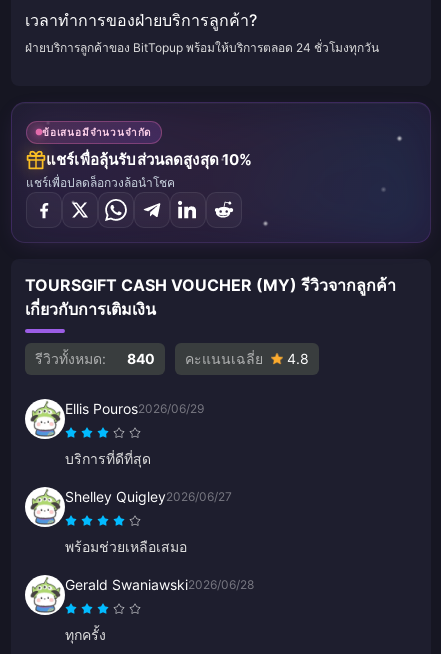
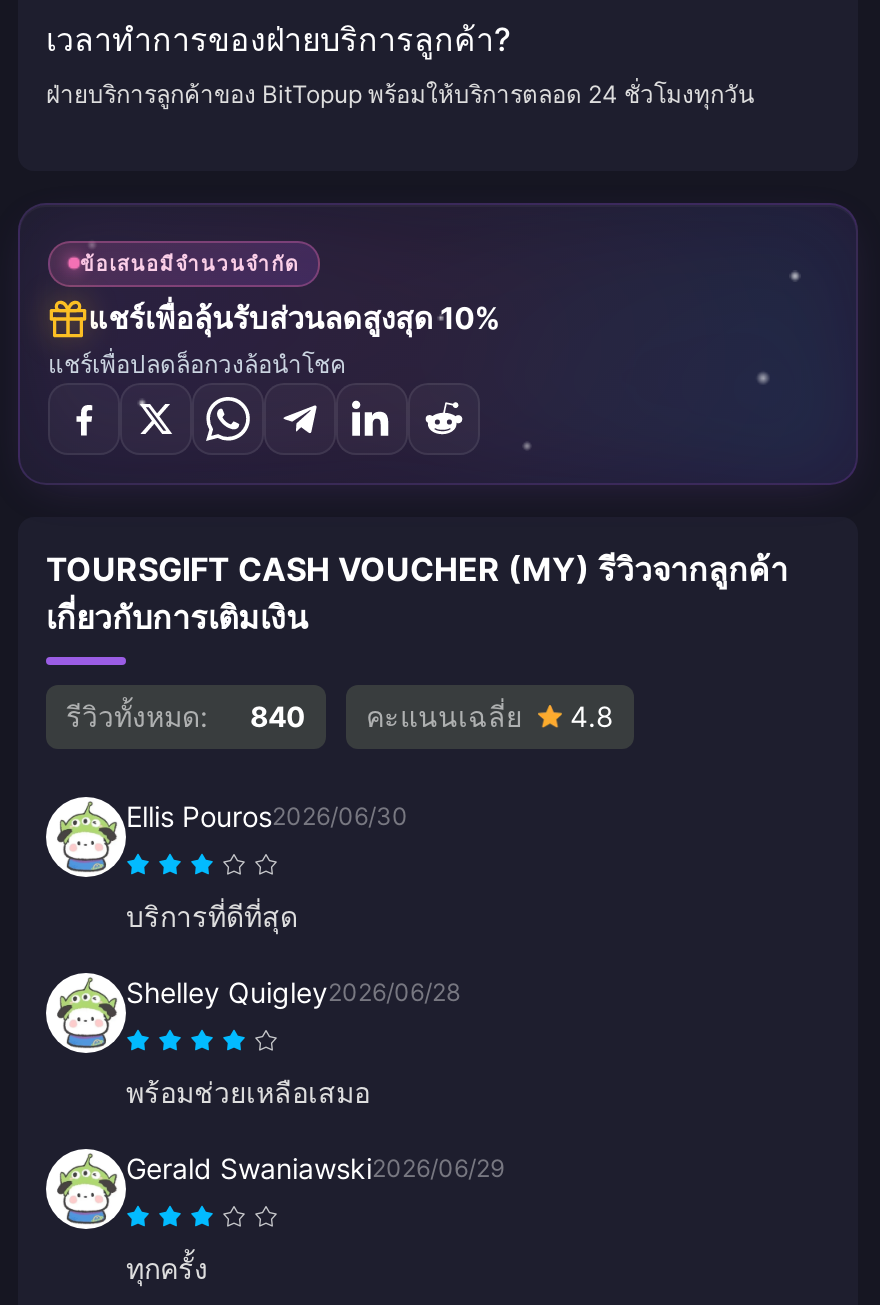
- Ellis Pouros2026/06/29
+ Ellis Pouros2026/06/30

- Shelley Quigley2026/06/27
+ Shelley Quigley2026/06/28

- Gerald Swaniawski2026/06/28
+ Gerald Swaniawski2026/06/29
